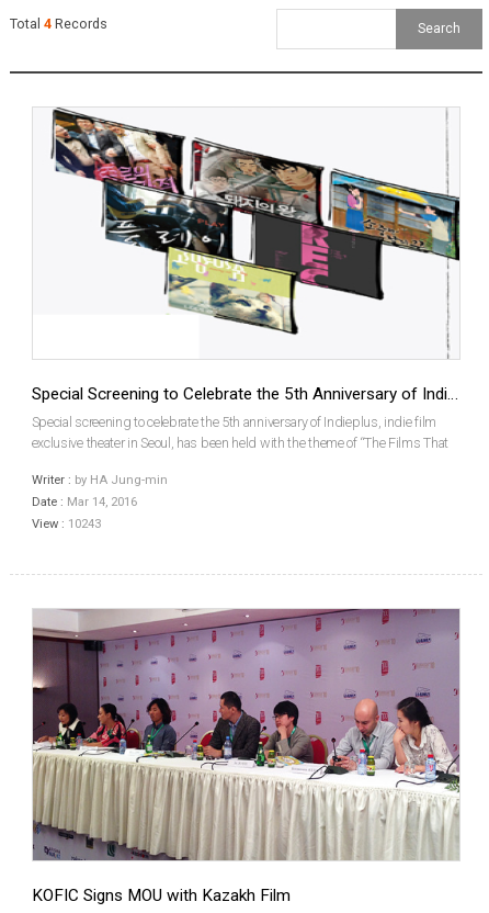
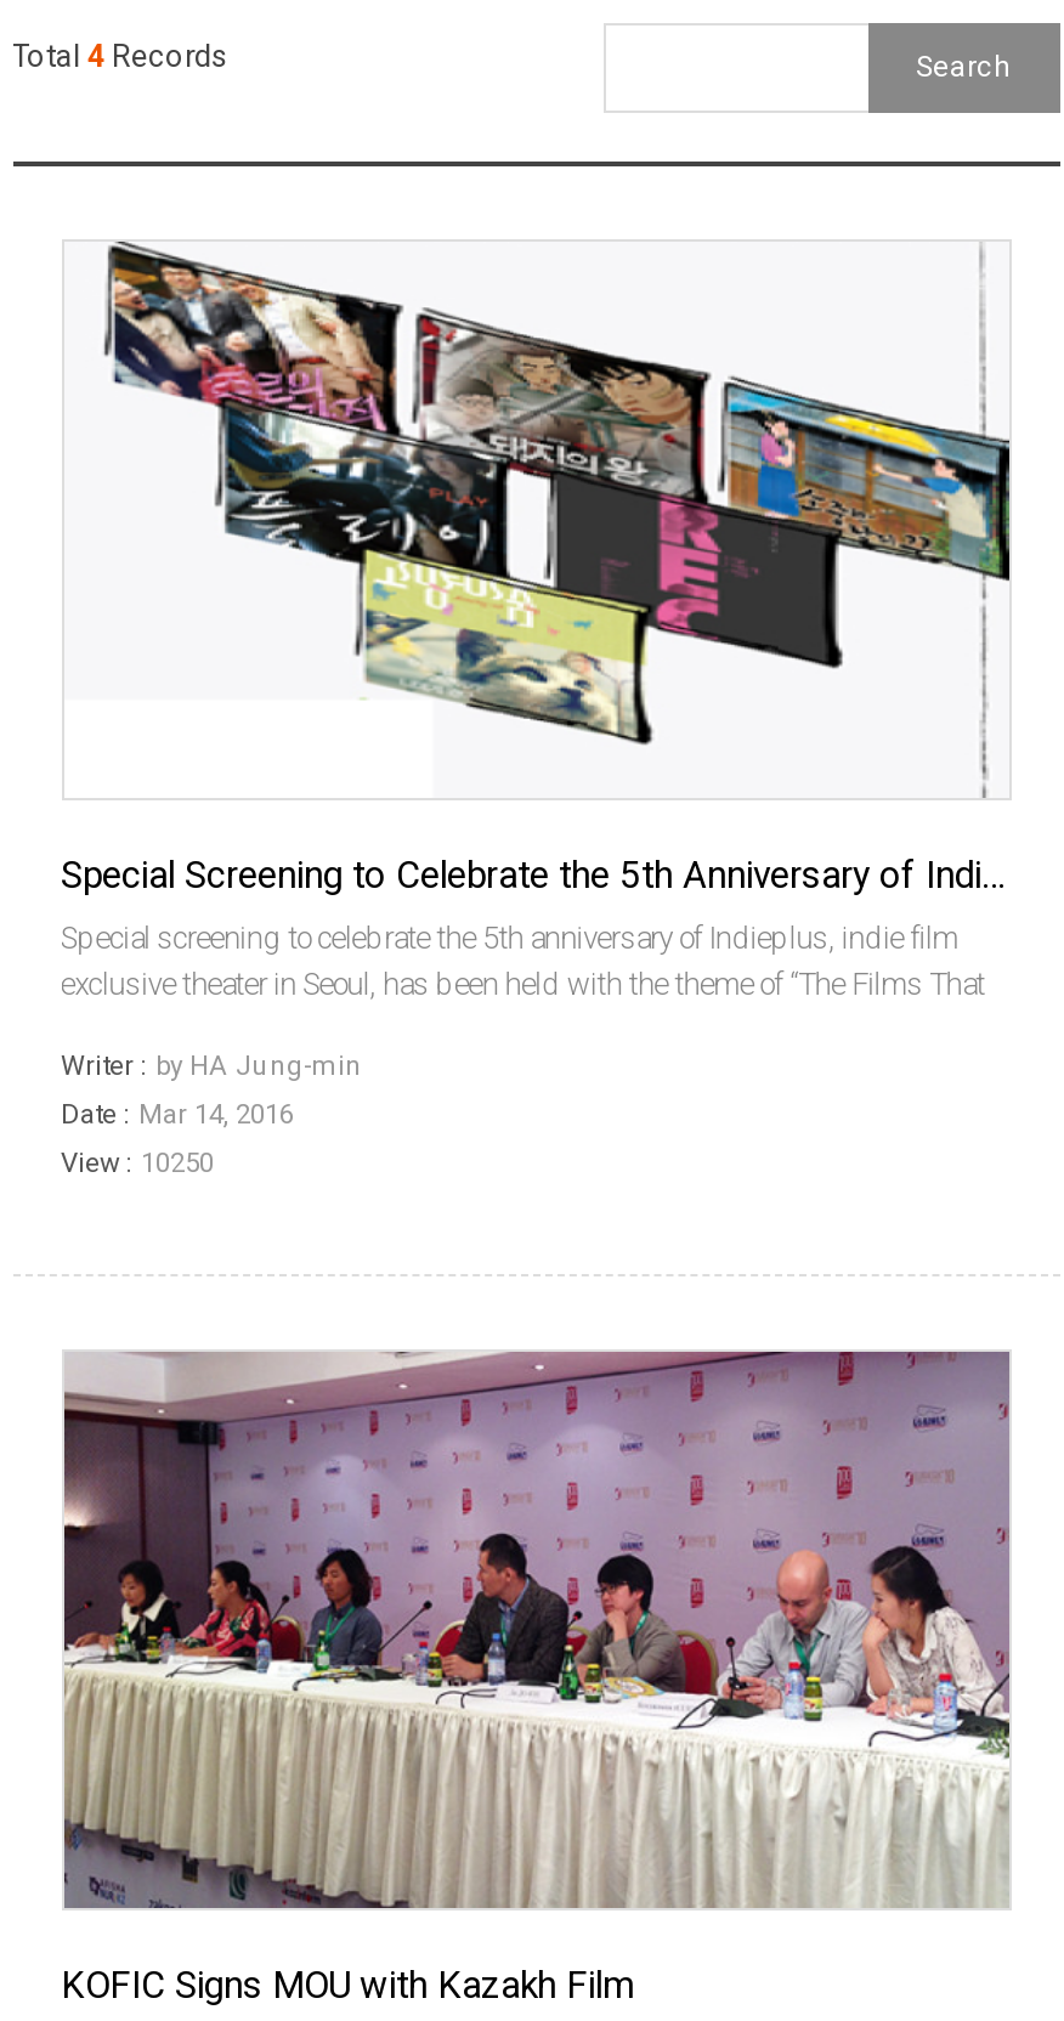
- View : 10243
+ View : 10250
